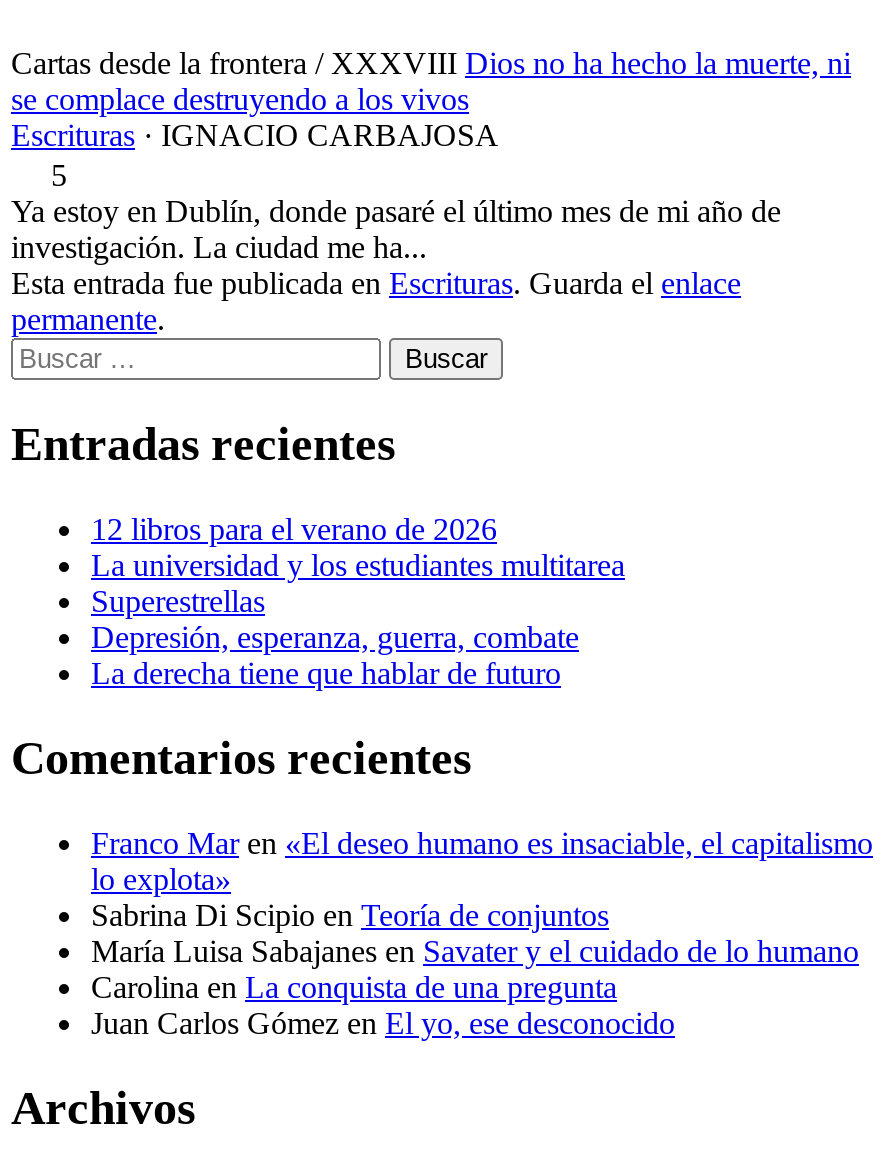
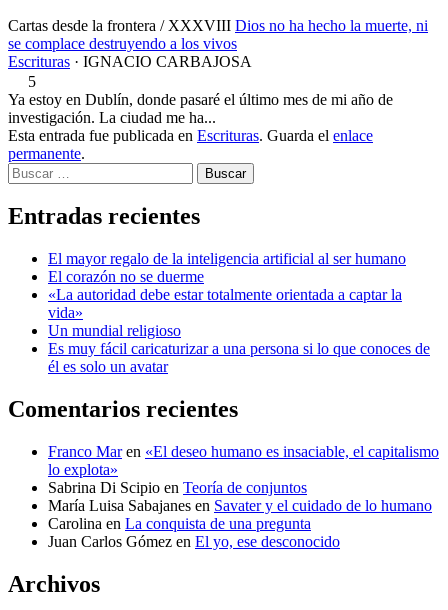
- 12 libros para el verano de 2026
- La universidad y los estudiantes multitarea
- Superestrellas
- Depresión, esperanza, guerra, combate
- La derecha tiene que hablar de futuro
+ El mayor regalo de la inteligencia artificial al ser humano
+ El corazón no se duerme
+ «La autoridad debe estar totalmente orientada a captar la
+ vida»
+ Un mundial religioso
+ Es muy fácil caricaturizar a una persona si lo que conoces de
+ él es solo un avatar
